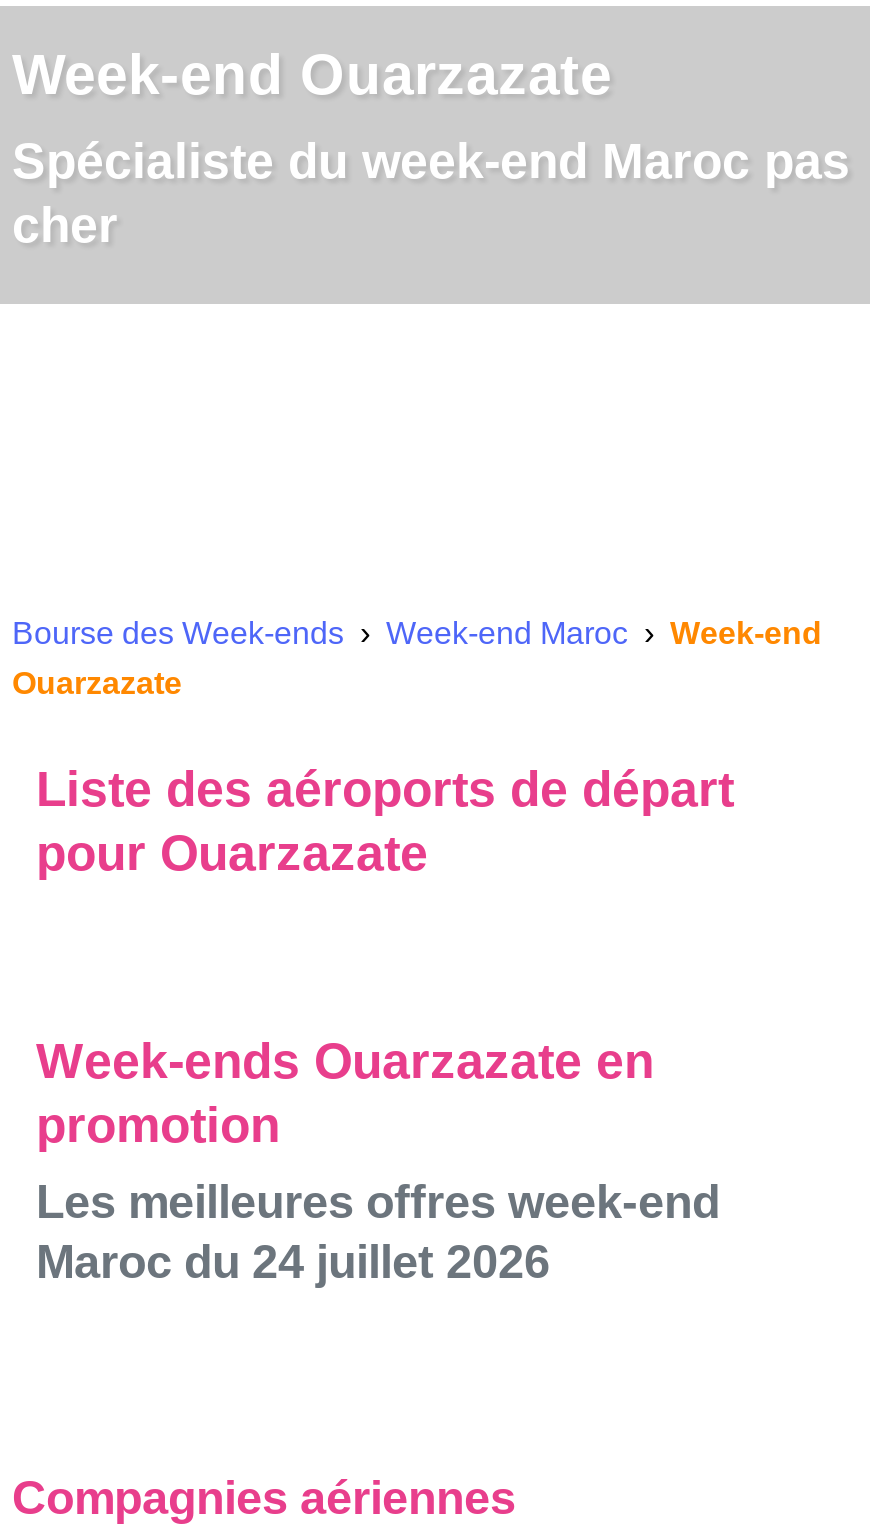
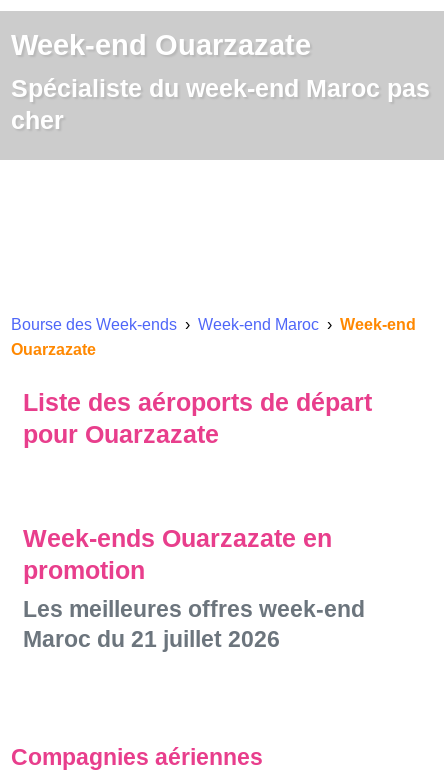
- Maroc du 24 juillet 2026
+ Maroc du 21 juillet 2026
